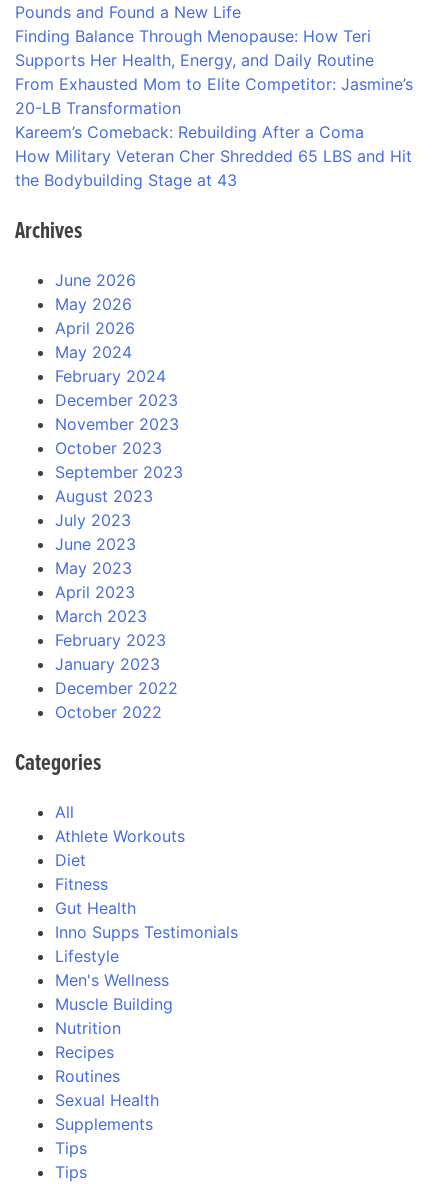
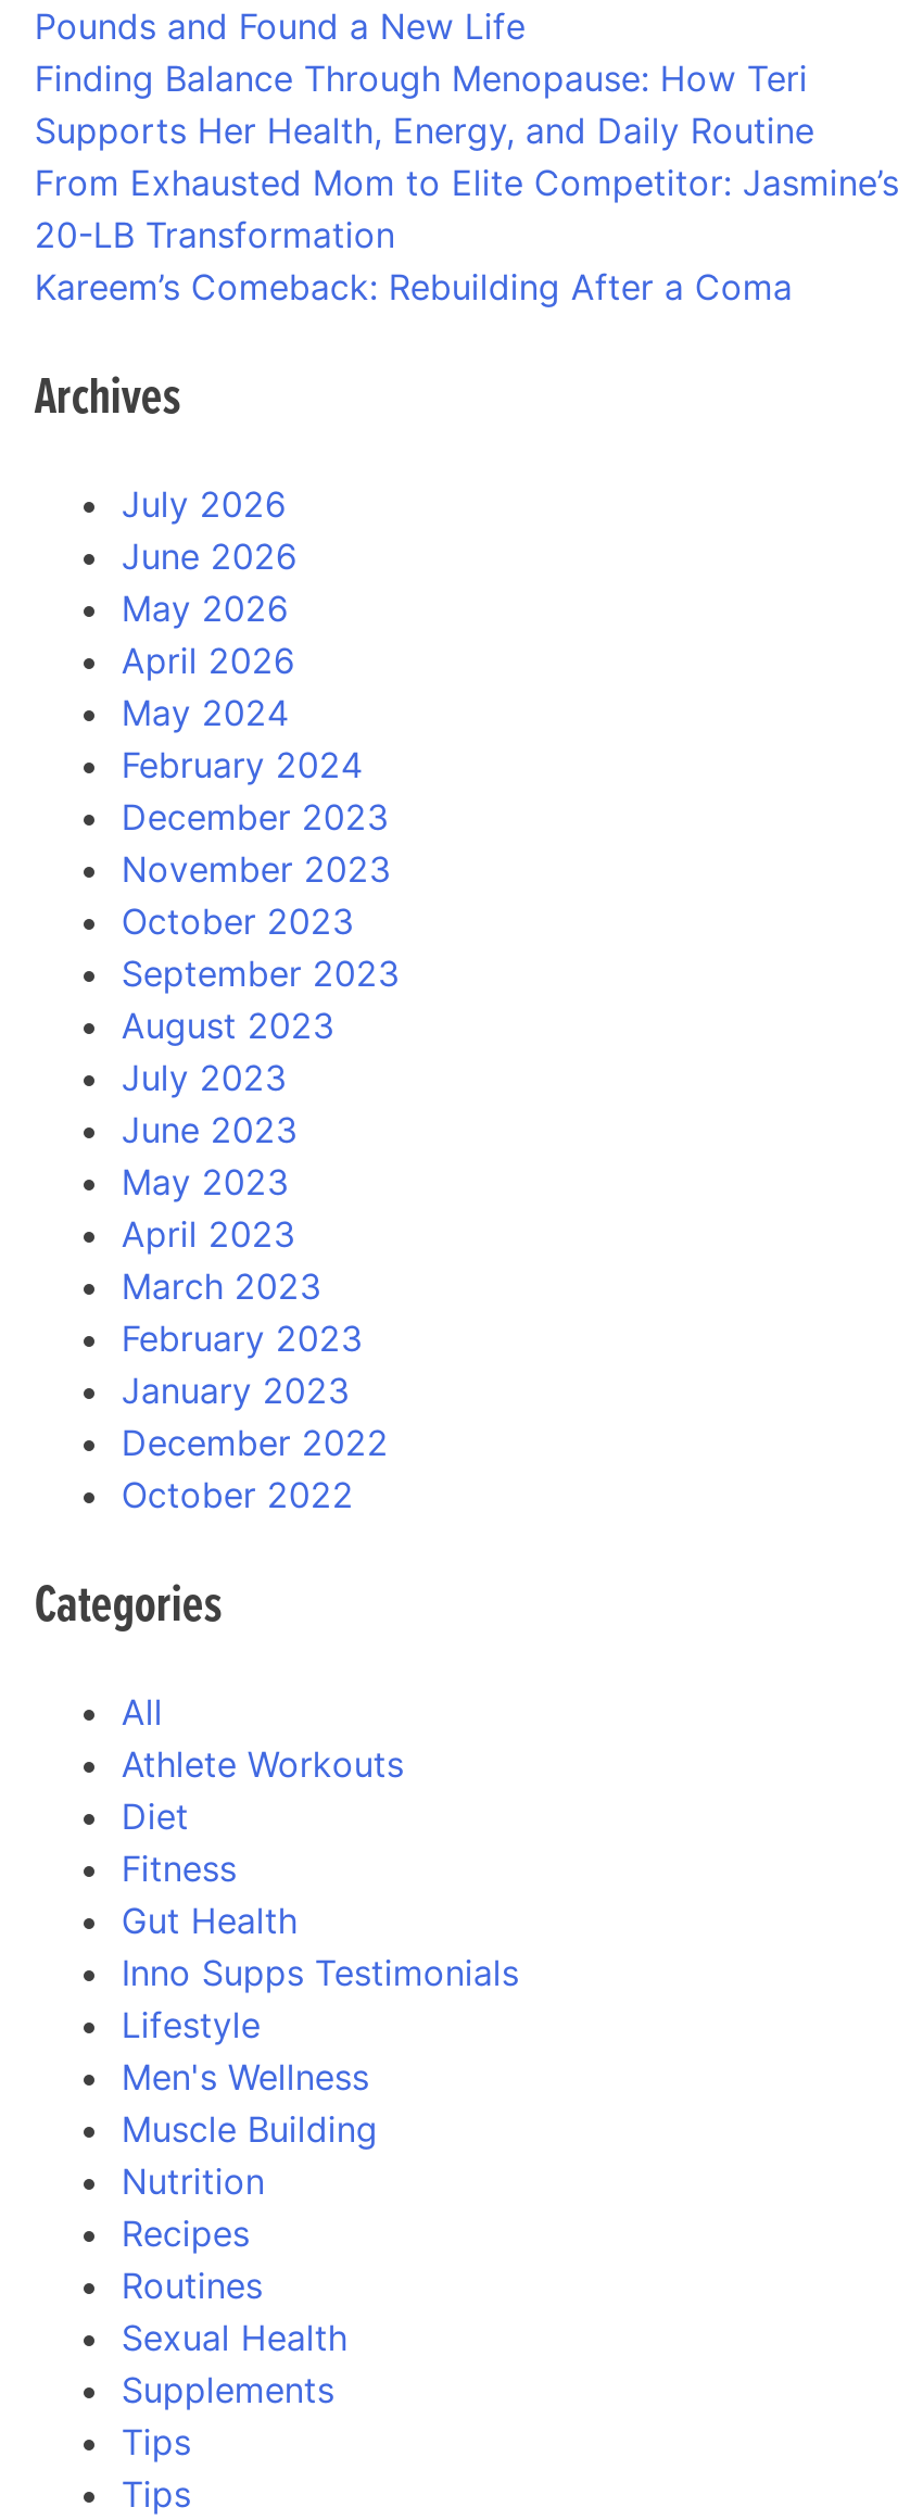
- How Military Veteran Cher Shredded 65 LBS and Hit
- the Bodybuilding Stage at 43

moved up: Archives

+ July 2026
